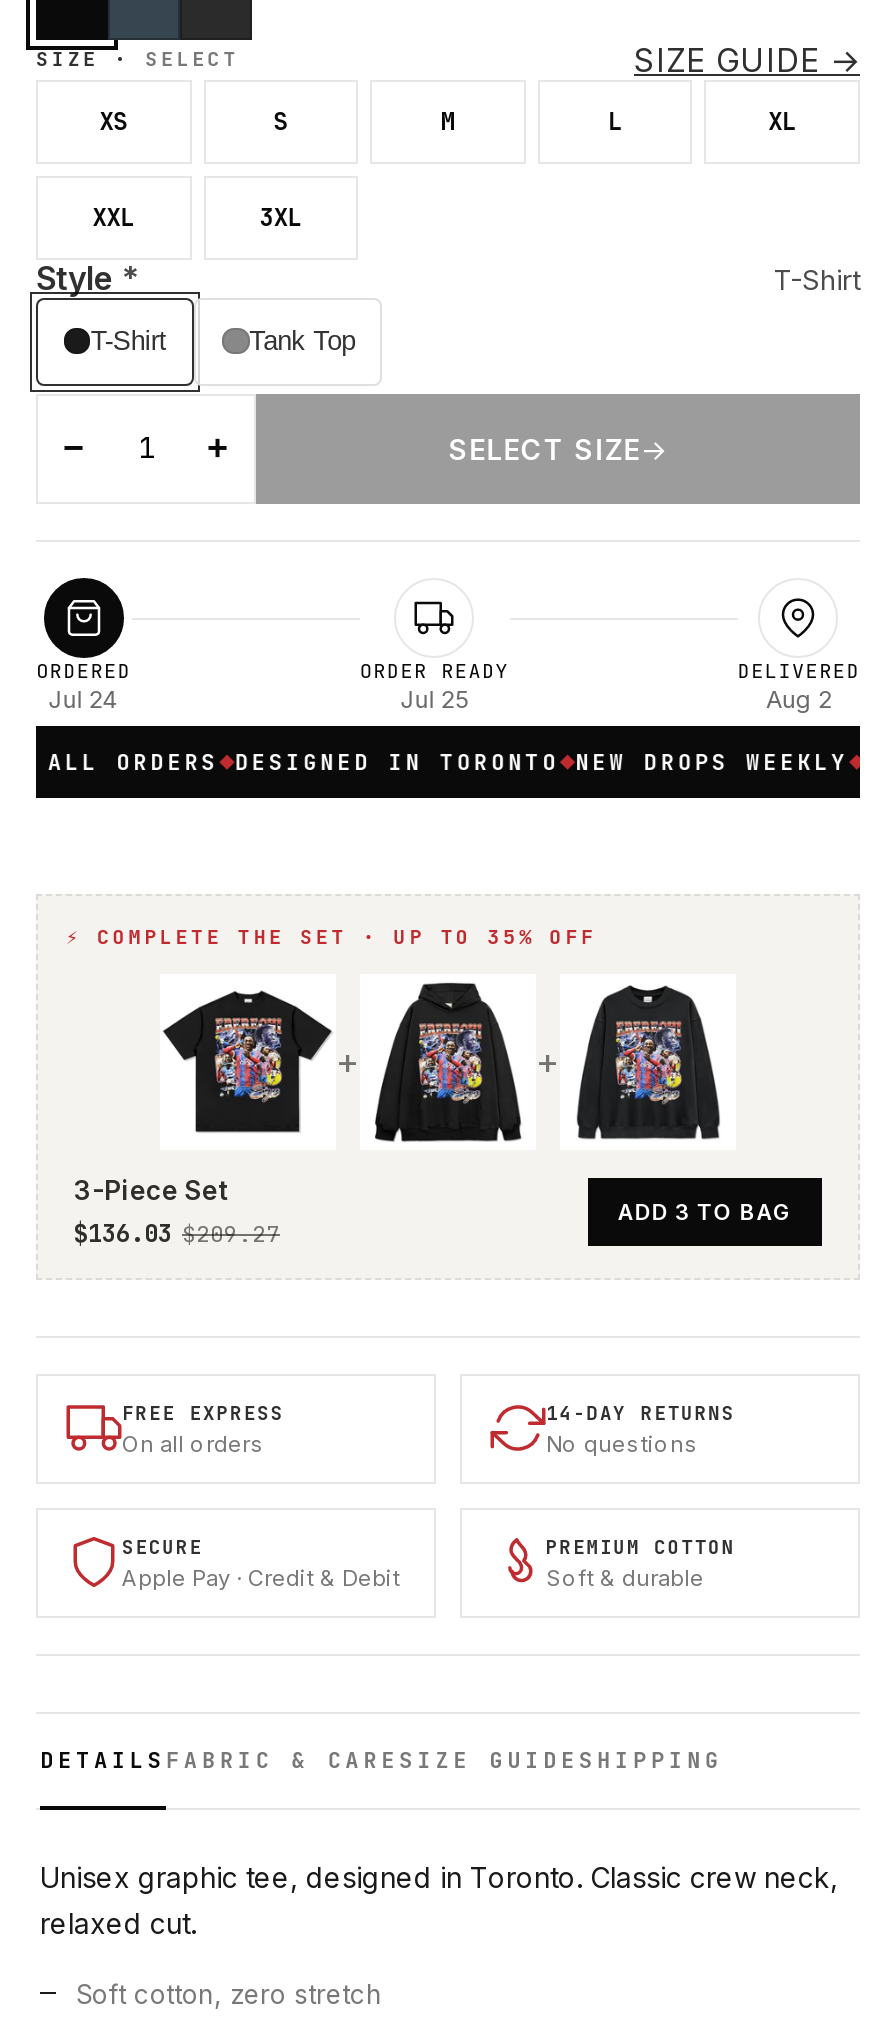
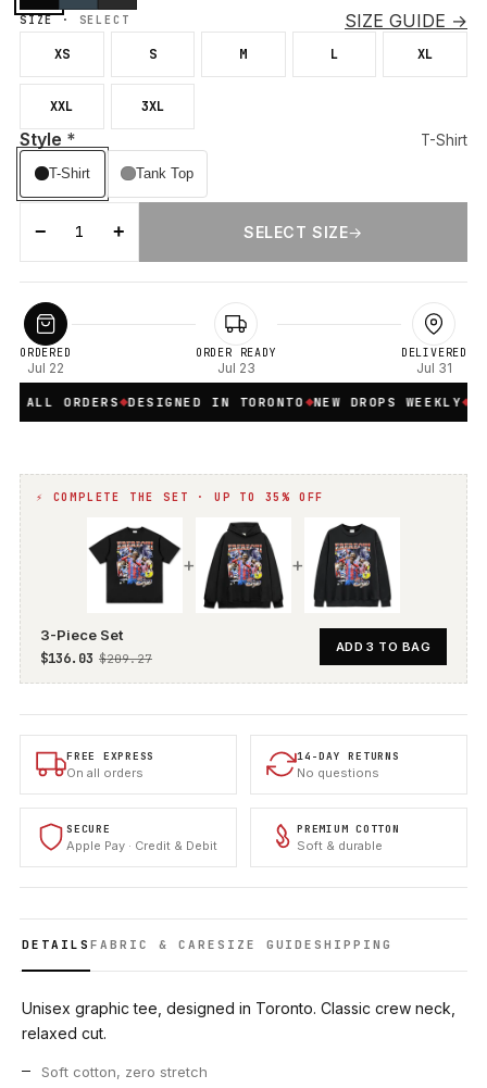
- Jul 24
+ Jul 22

- Jul 25
+ Jul 23

- Aug 2
+ Jul 31
